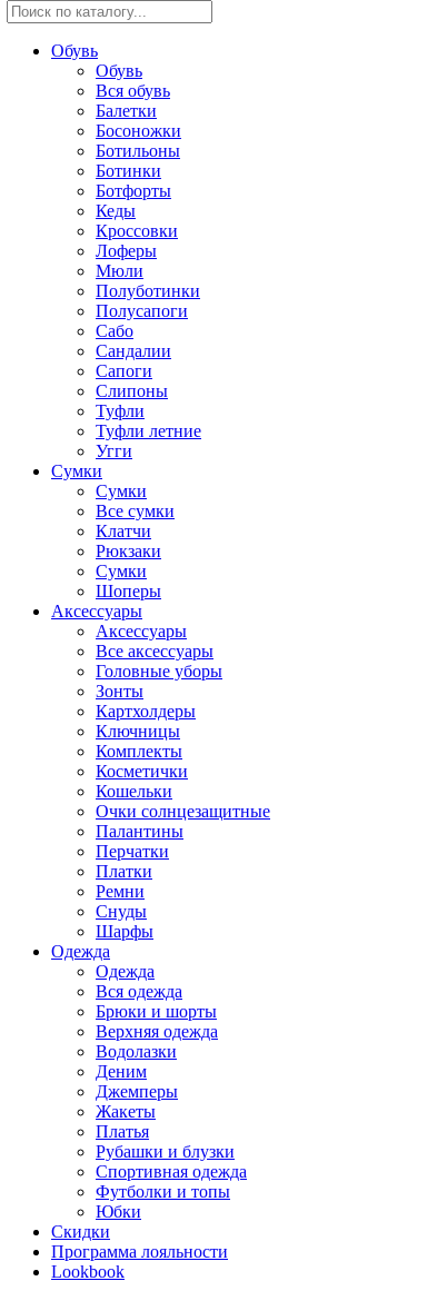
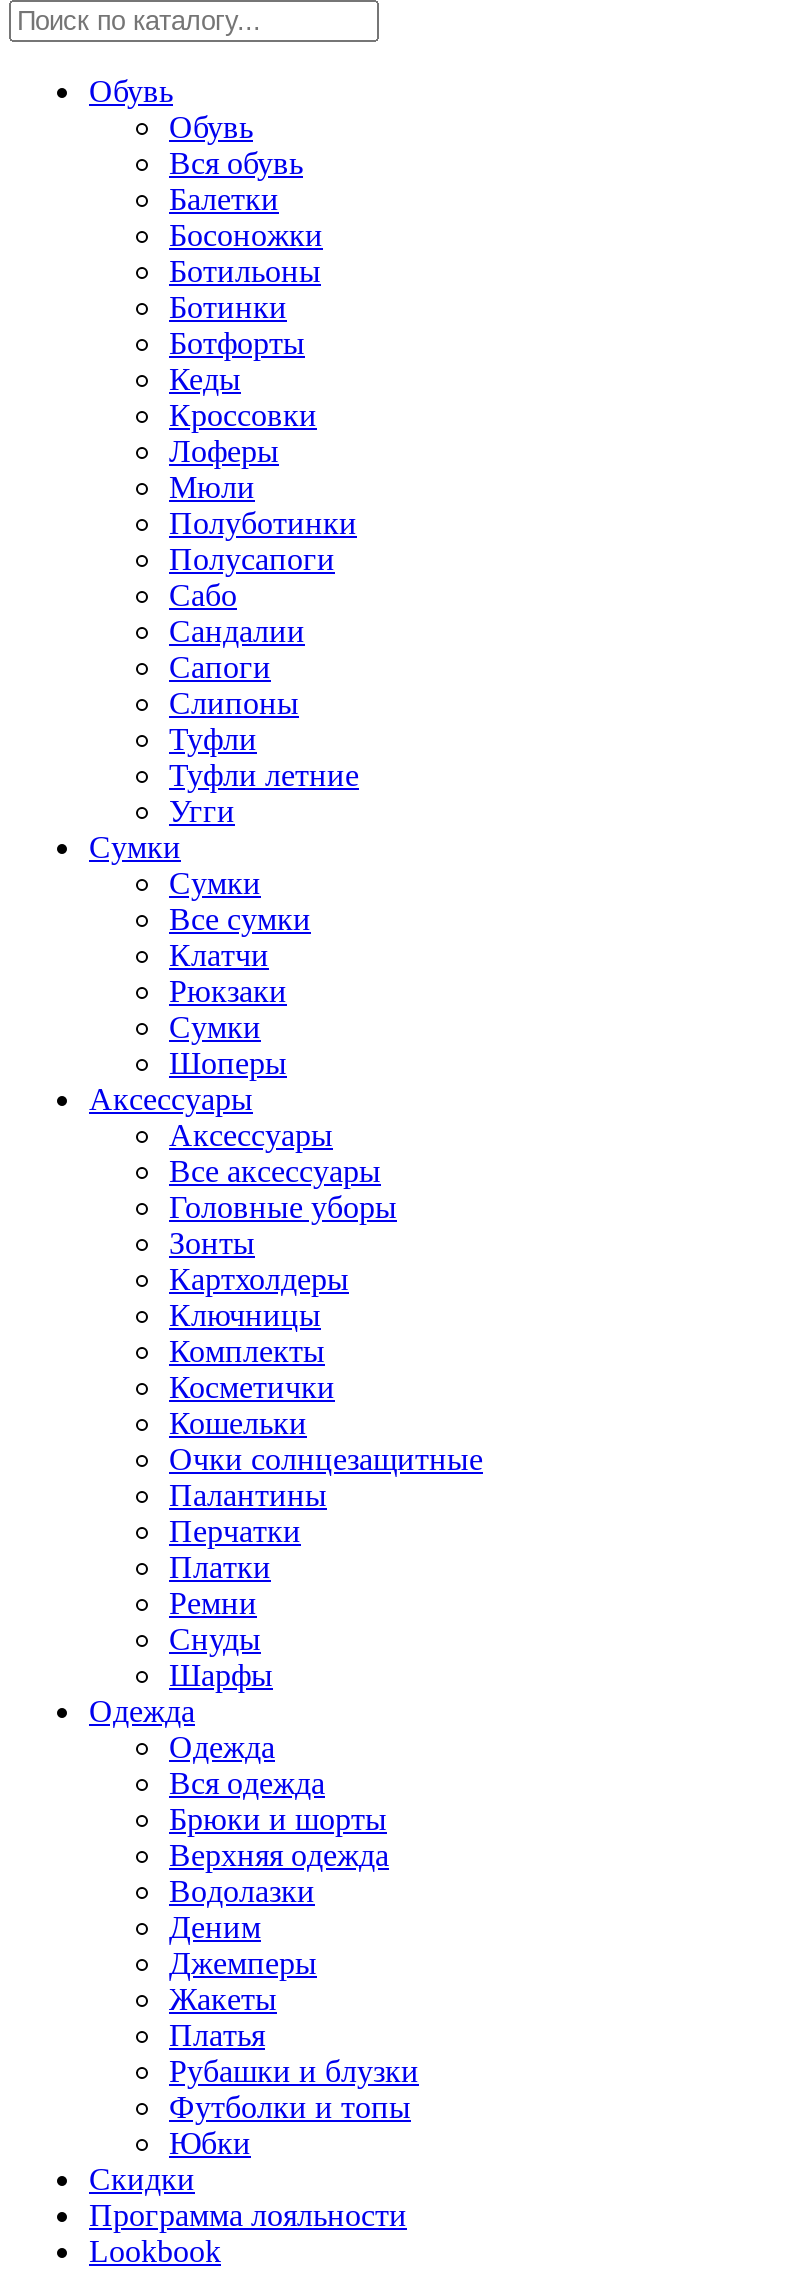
- Спортивная одежда
